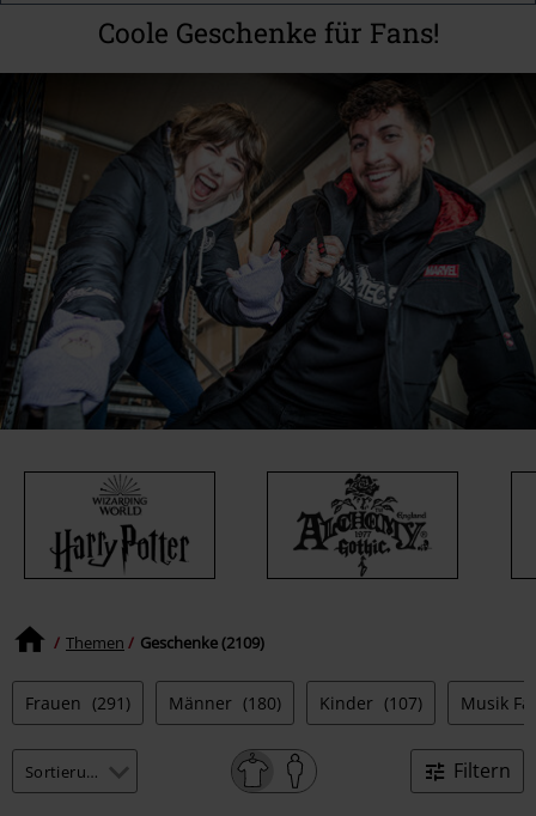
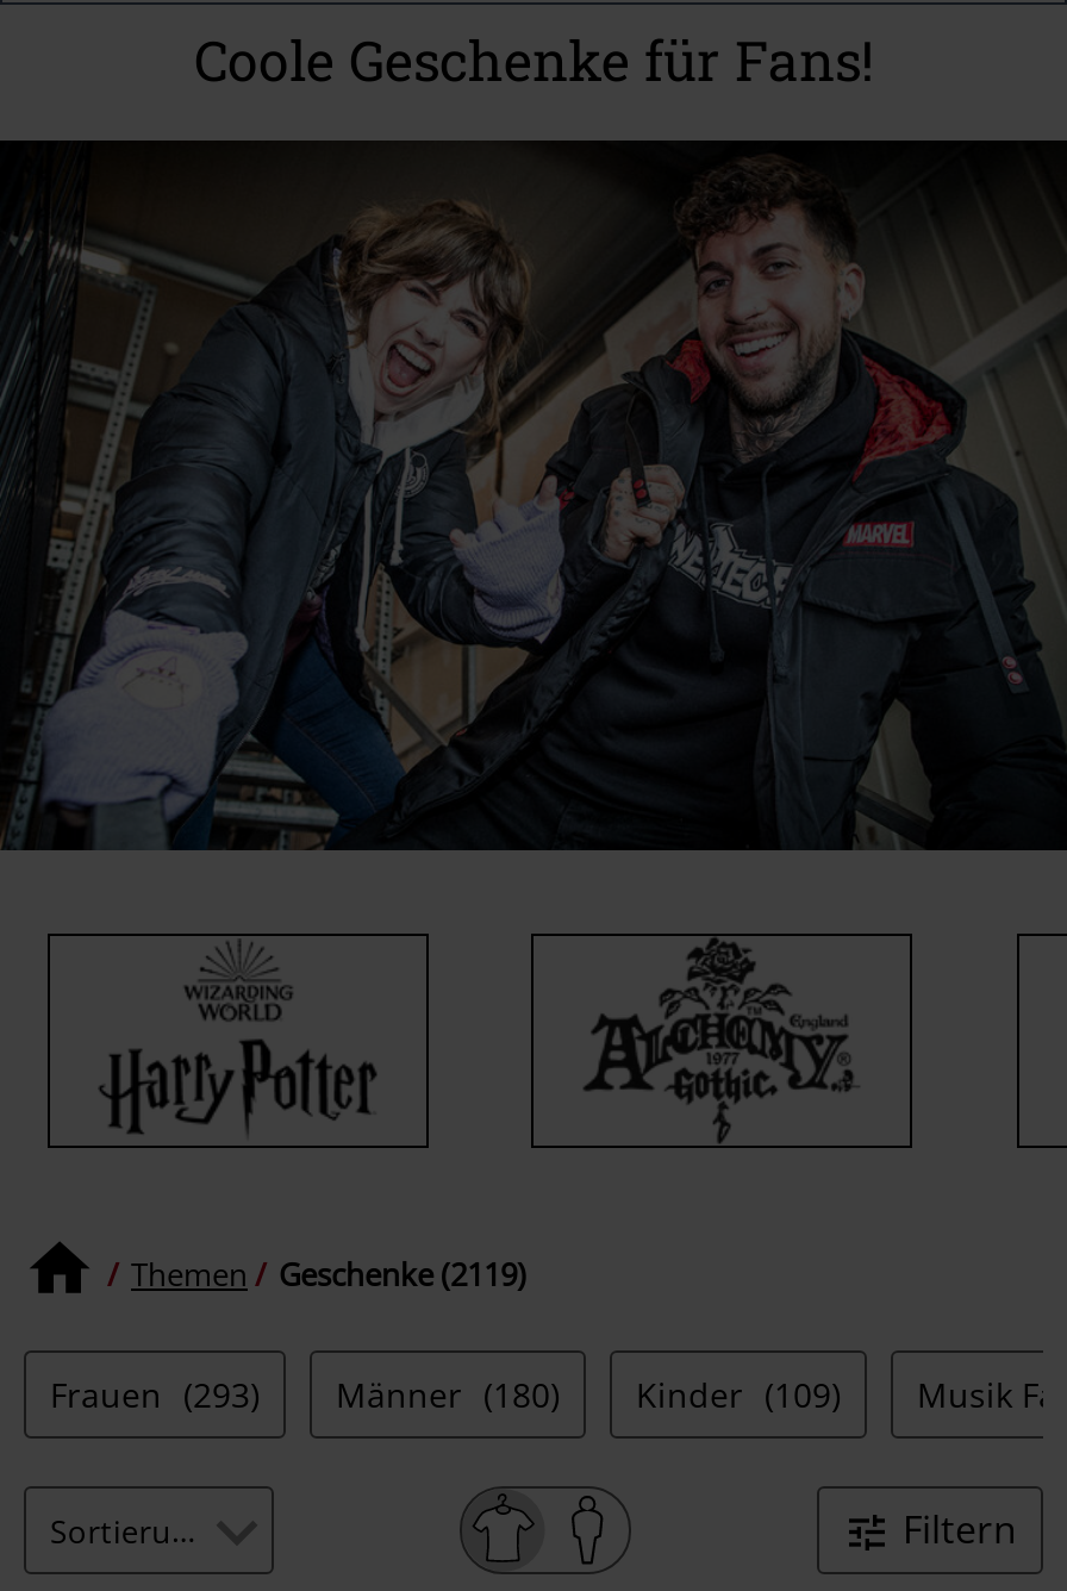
- Themen Geschenke (2109)
+ Themen Geschenke (2119)

- Frauen (291)
+ Frauen (293)

- Kinder (107)
+ Kinder (109)
